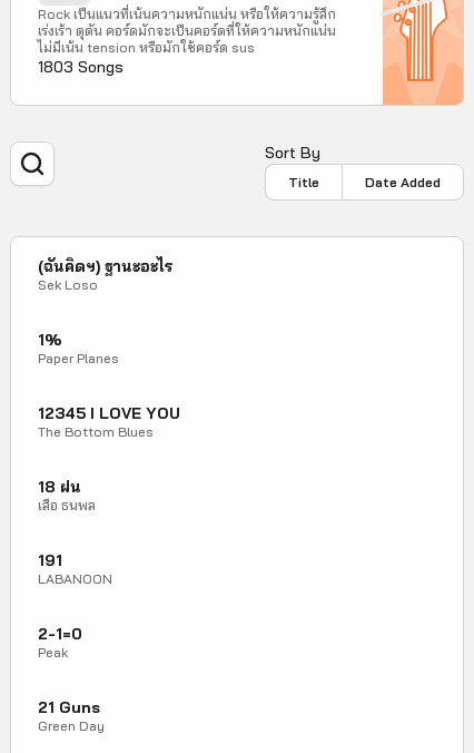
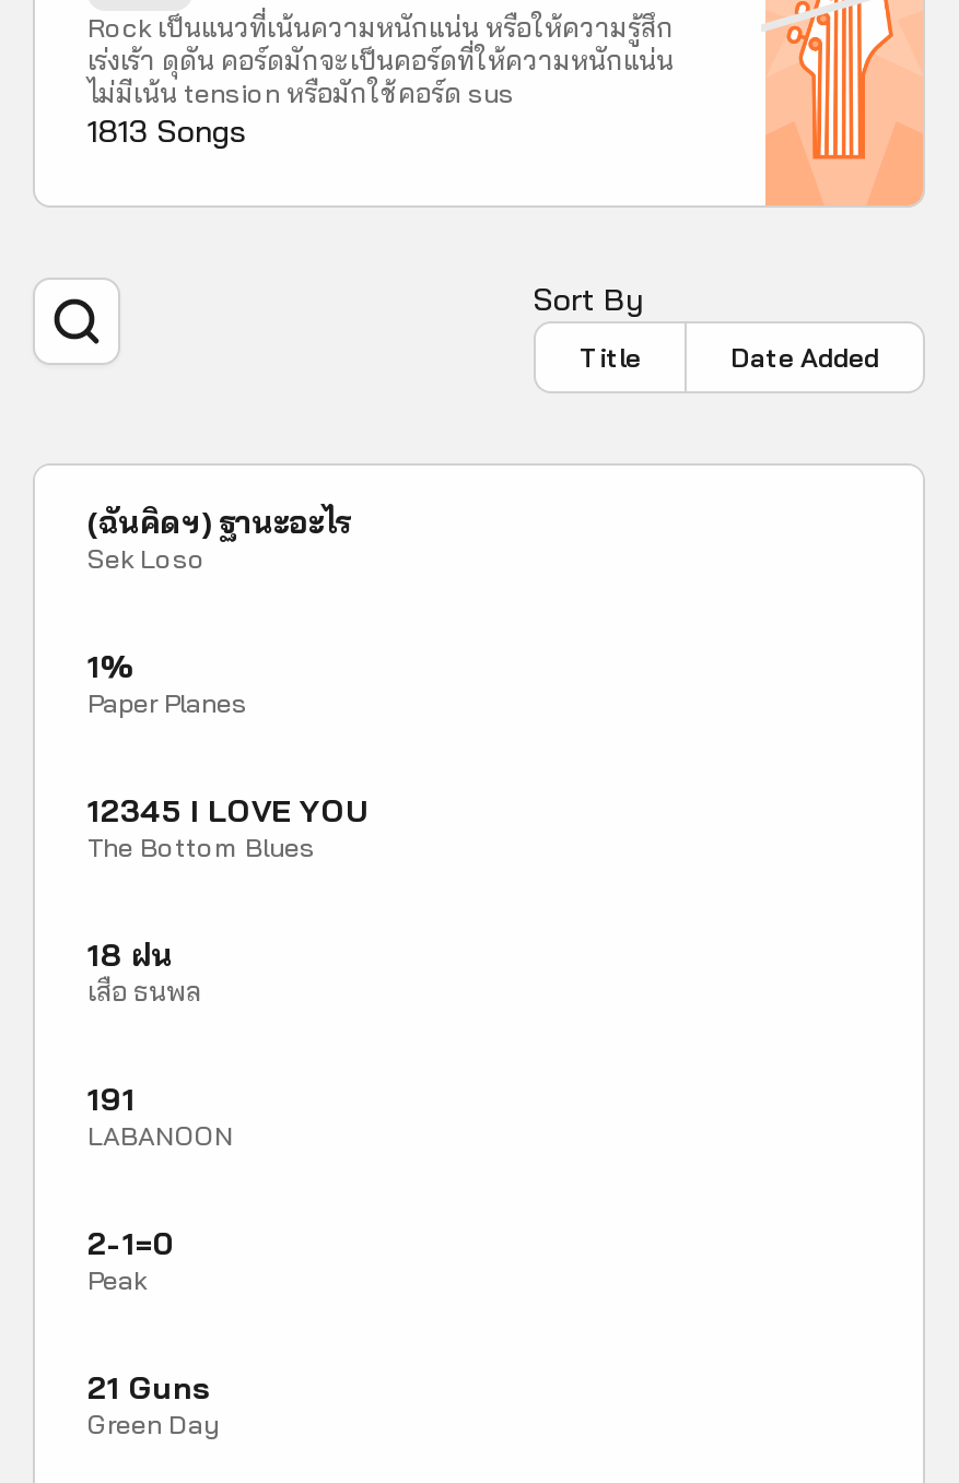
- 1803 Songs
+ 1813 Songs
